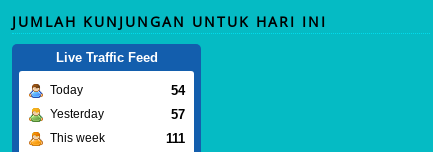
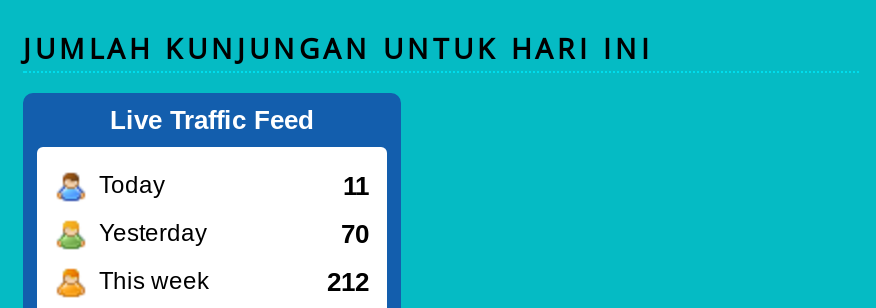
- 54
+ 11

- 57
+ 70

- 111
+ 212
